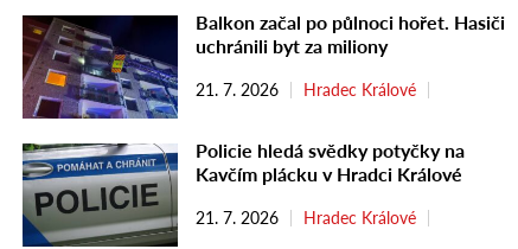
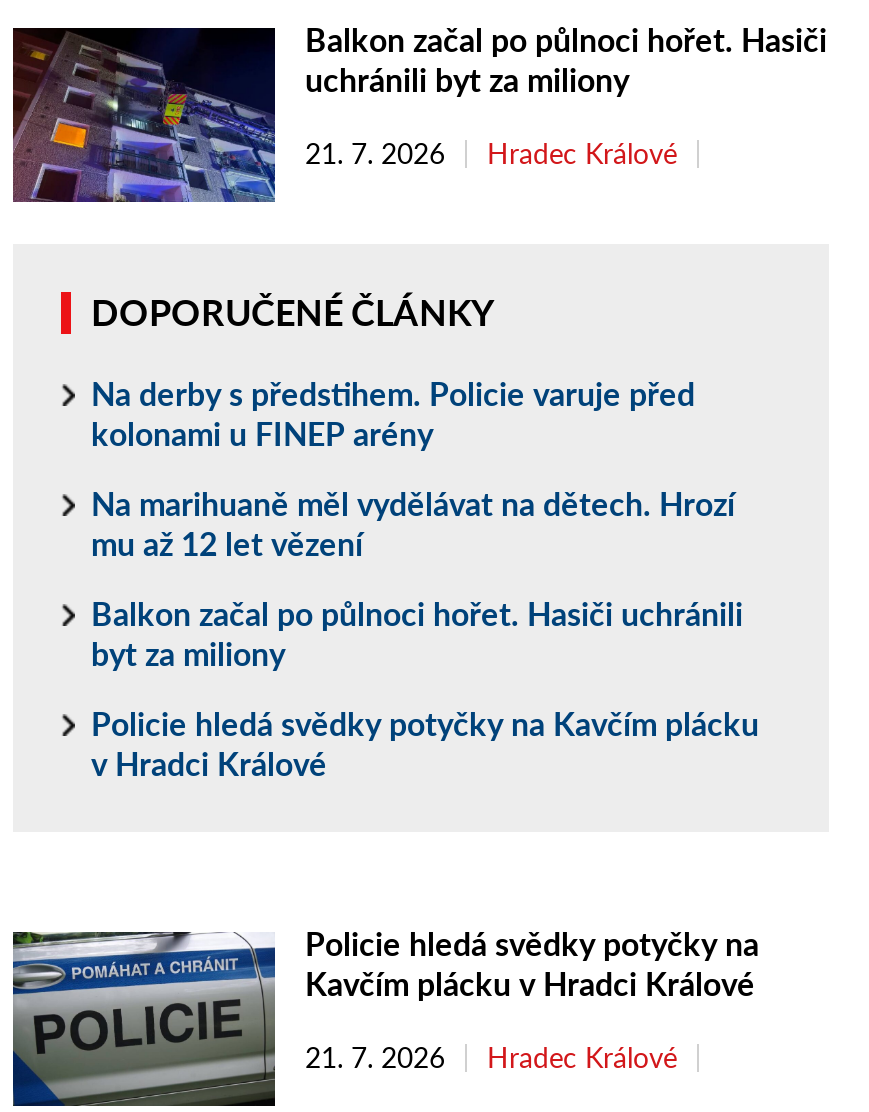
+ DOPORUČENÉ ČLÁNKY
+ Na derby s předstihem. Policie varuje před
+ kolonami u FINEP arény
+ Na marihuaně měl vydělávat na dětech. Hrozí
+ mu až 12 let vězení
+ Balkon začal po půlnoci hořet. Hasiči uchránili
+ byt za miliony
+ Policie hledá svědky potyčky na Kavčím plácku
+ v Hradci Králové
